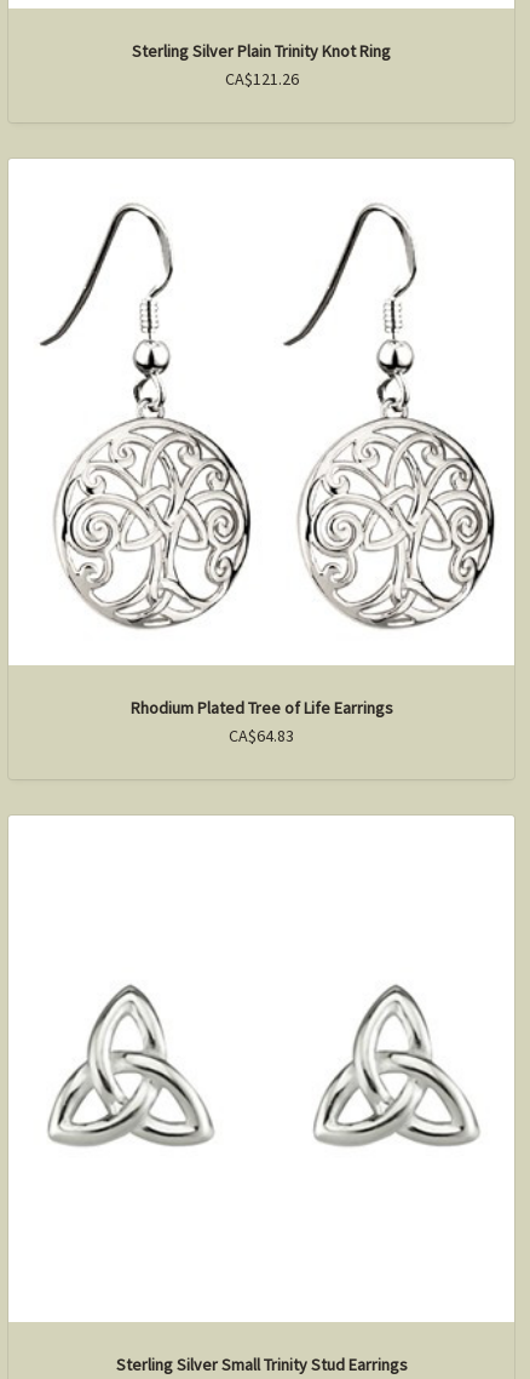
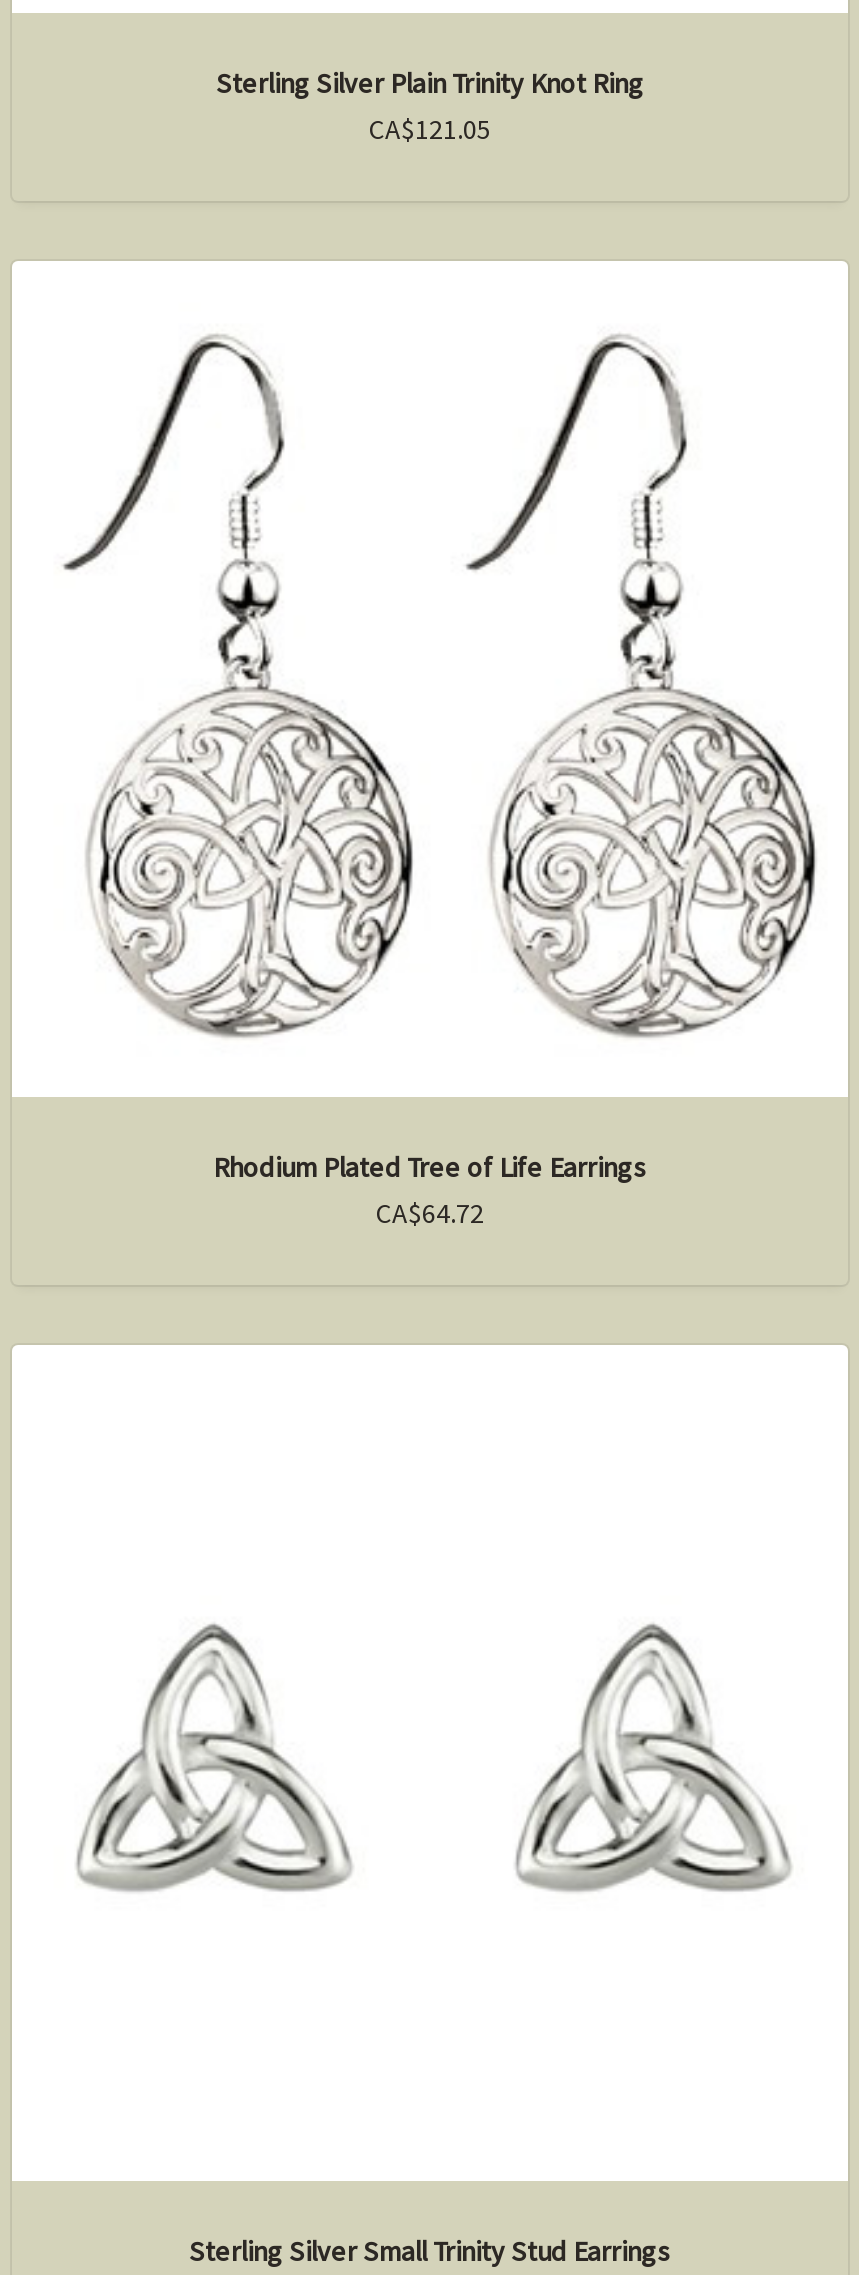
- CA$121.26
+ CA$121.05

- CA$64.83
+ CA$64.72
